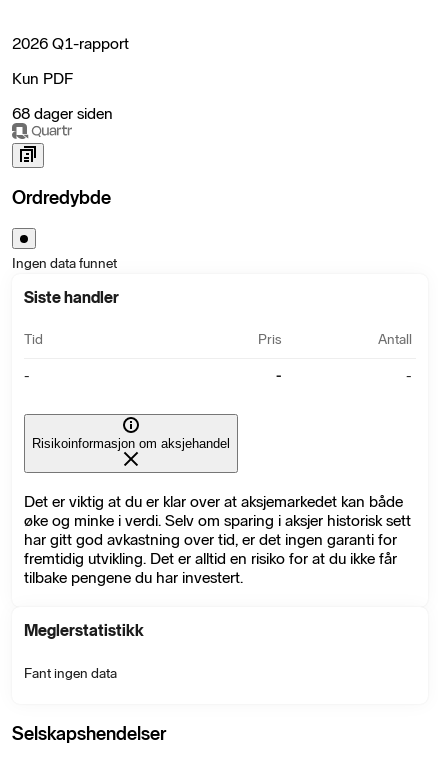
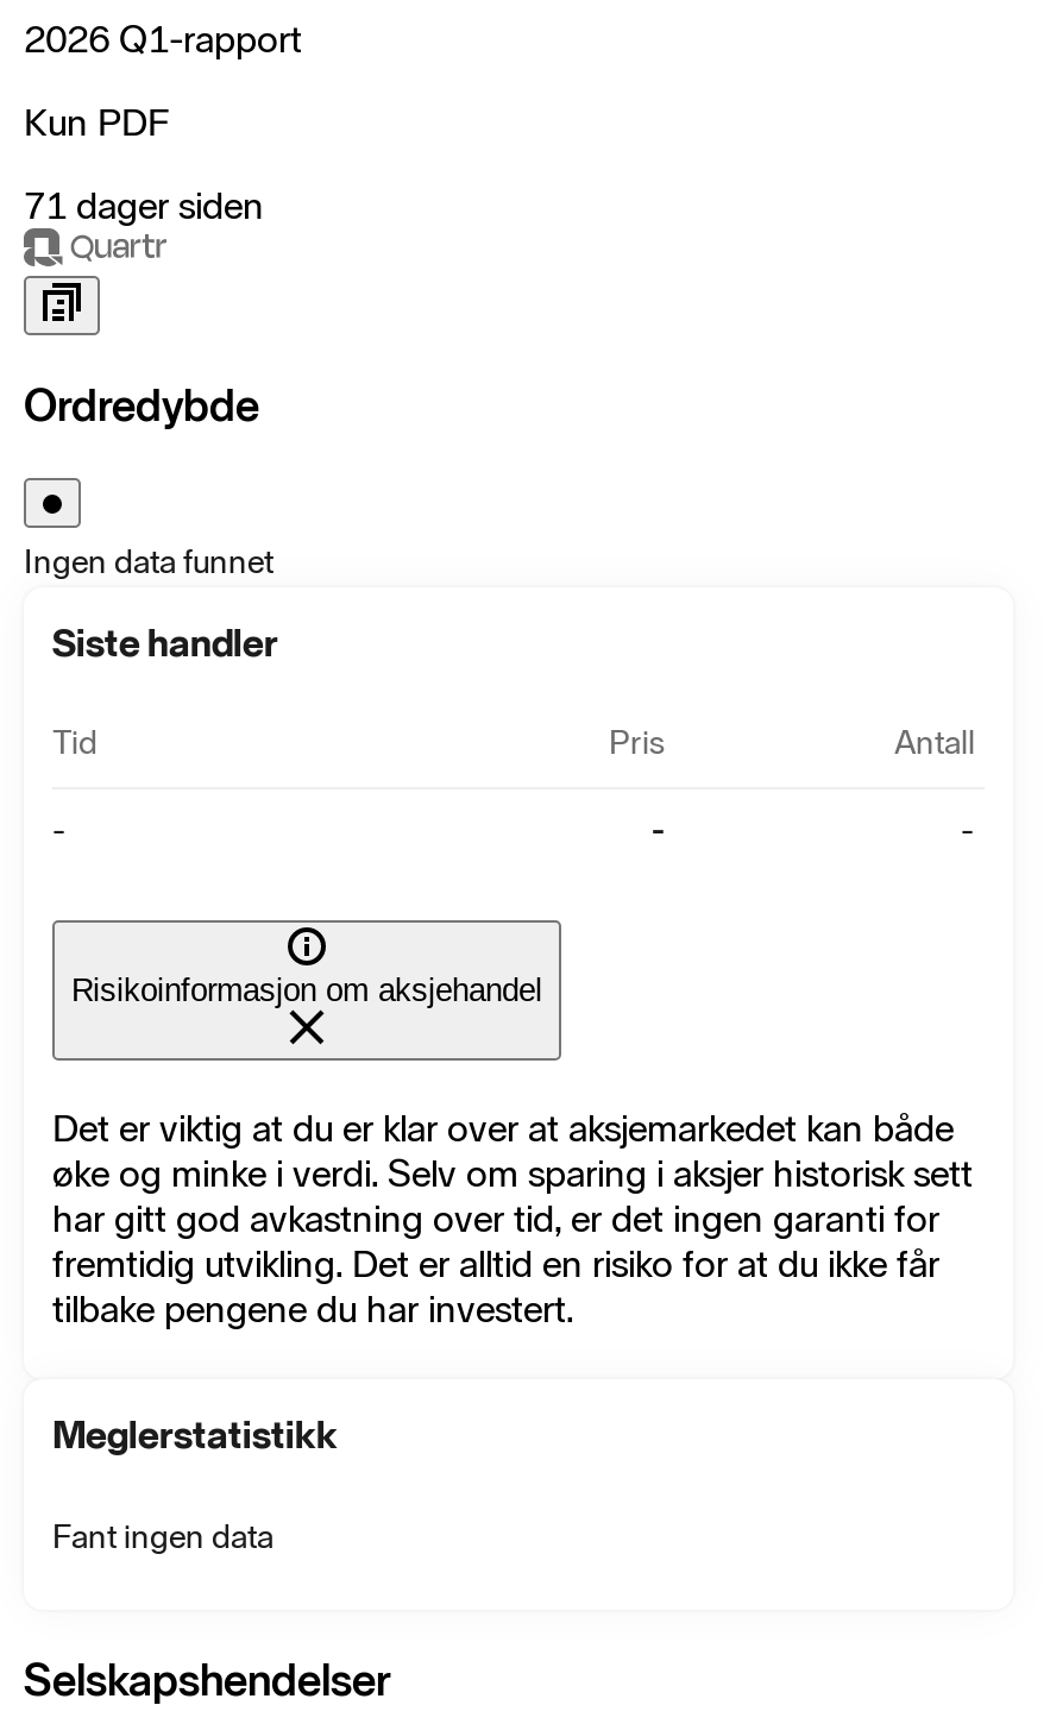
- 68 dager siden
+ 71 dager siden
